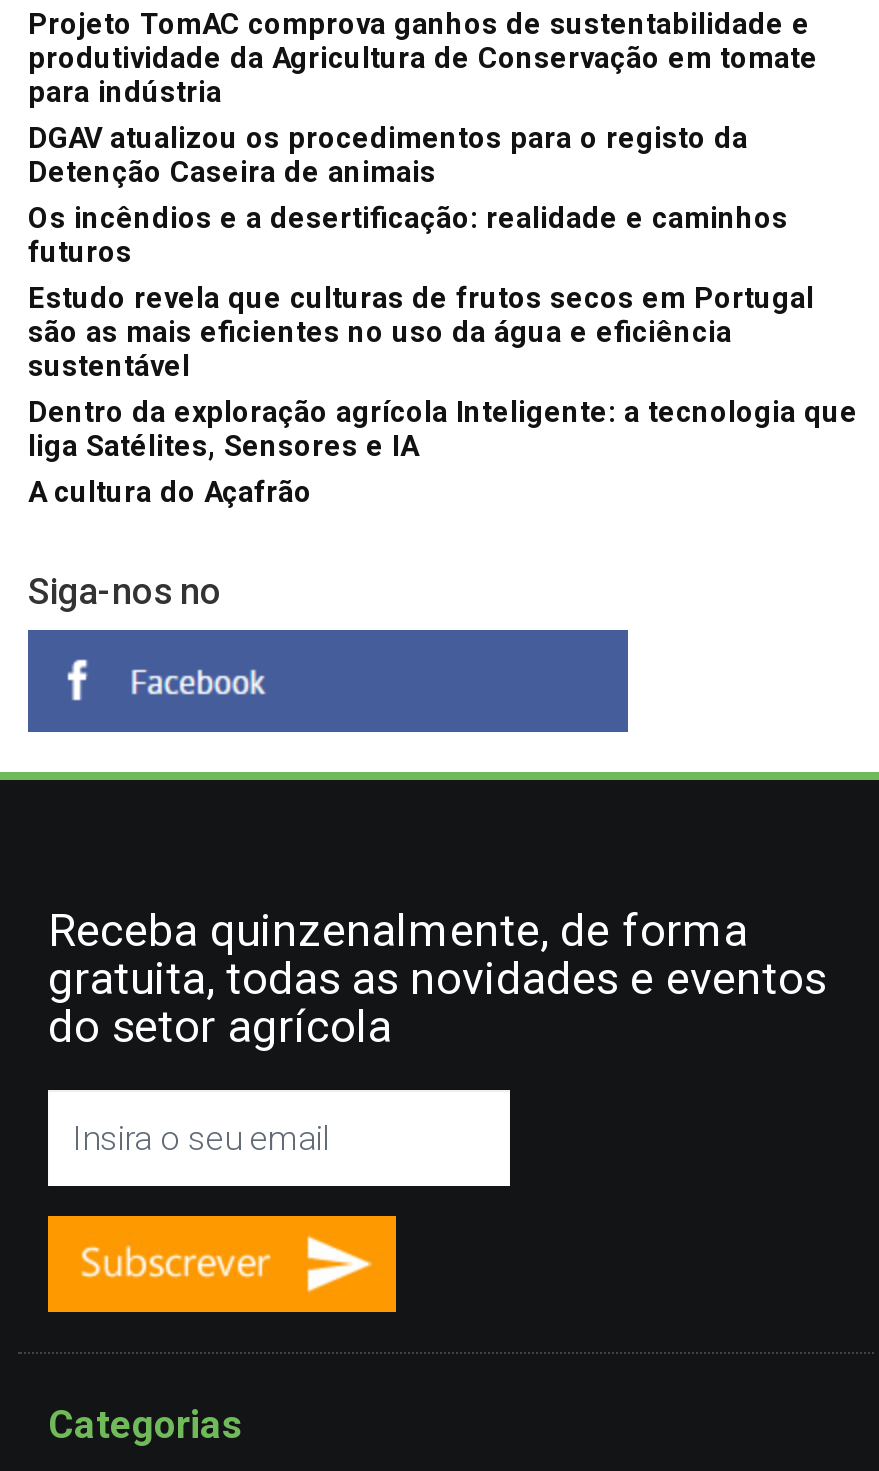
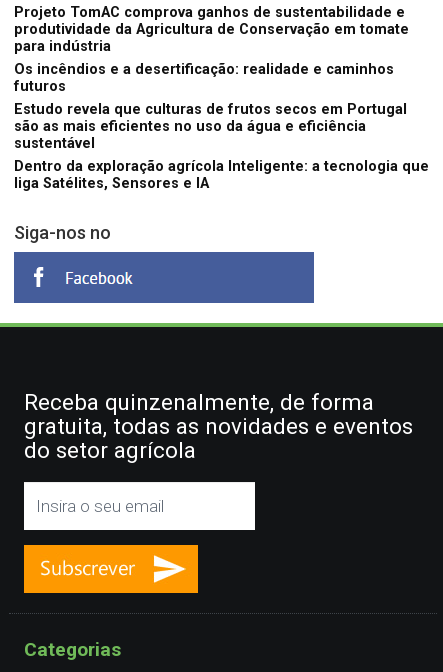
- DGAV atualizou os procedimentos para o registo da
- Detenção Caseira de animais

- A cultura do Açafrão
